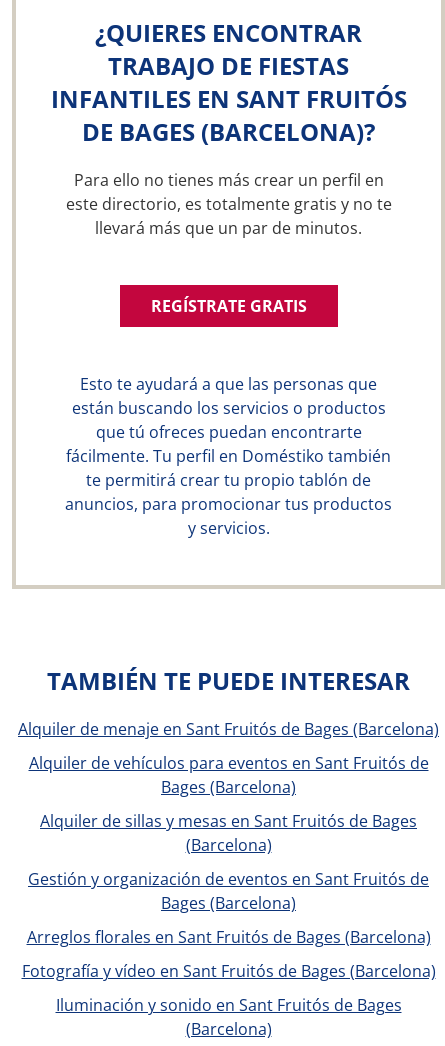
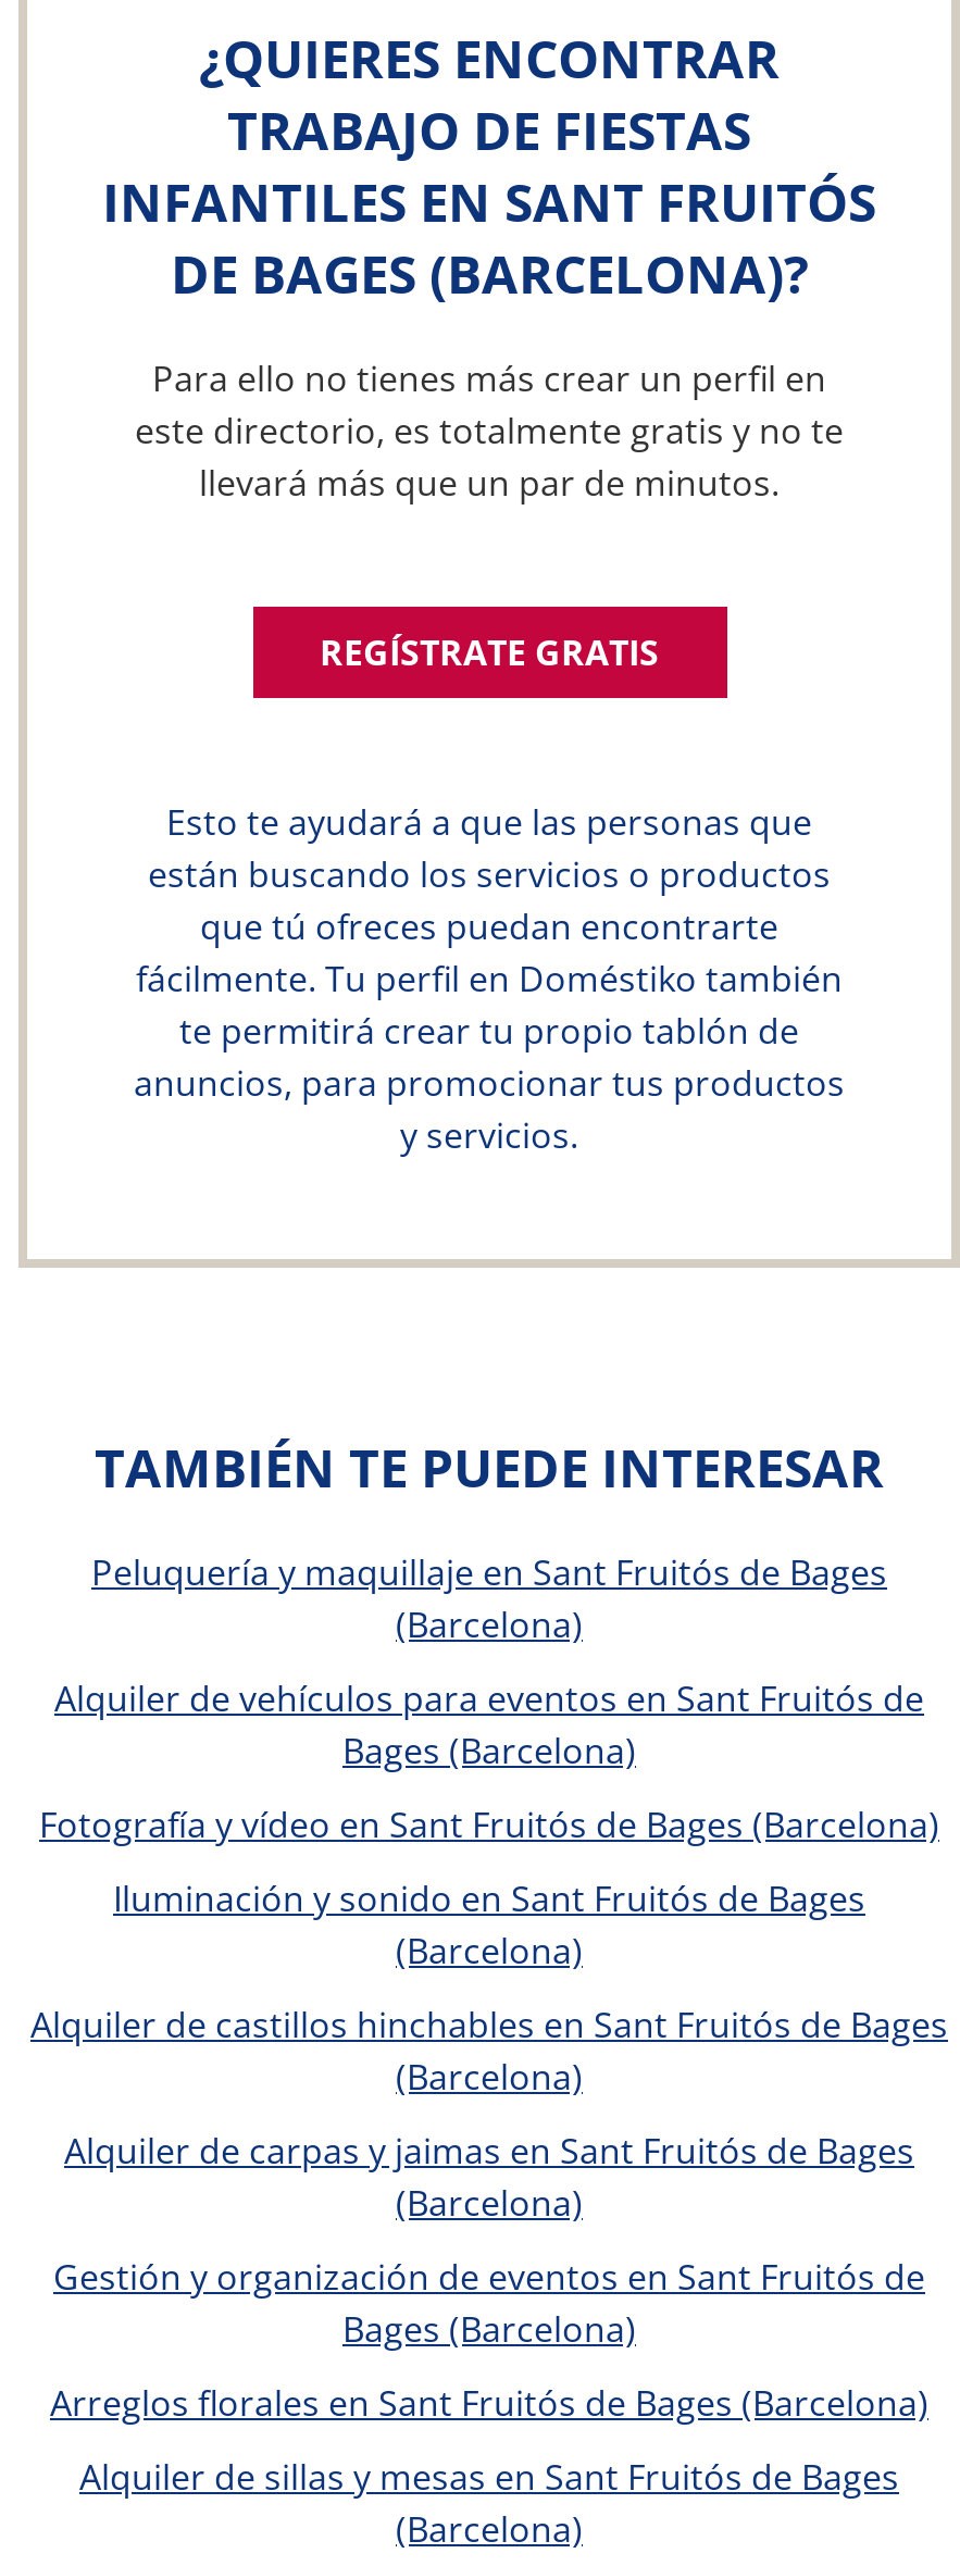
- Alquiler de menaje en Sant Fruitós de Bages (Barcelona)
+ Peluquería y maquillaje en Sant Fruitós de Bages
+ (Barcelona)

+ (Barcelona)
+ Alquiler de castillos hinchables en Sant Fruitós de Bages
+ (Barcelona)
+ Alquiler de carpas y jaimas en Sant Fruitós de Bages

moved down: Alquiler de sillas y mesas en Sant Fruitós de Bages

moved down: (Barcelona) | Gestión y organización de eventos en Sant Fruitós de | Bages (Barcelona) | Arreglos florales en Sant Fruitós de Bages (Barcelona)

moved up: Fotografía y vídeo en Sant Fruitós de Bages (Barcelona) | Iluminación y sonido en Sant Fruitós de Bages
